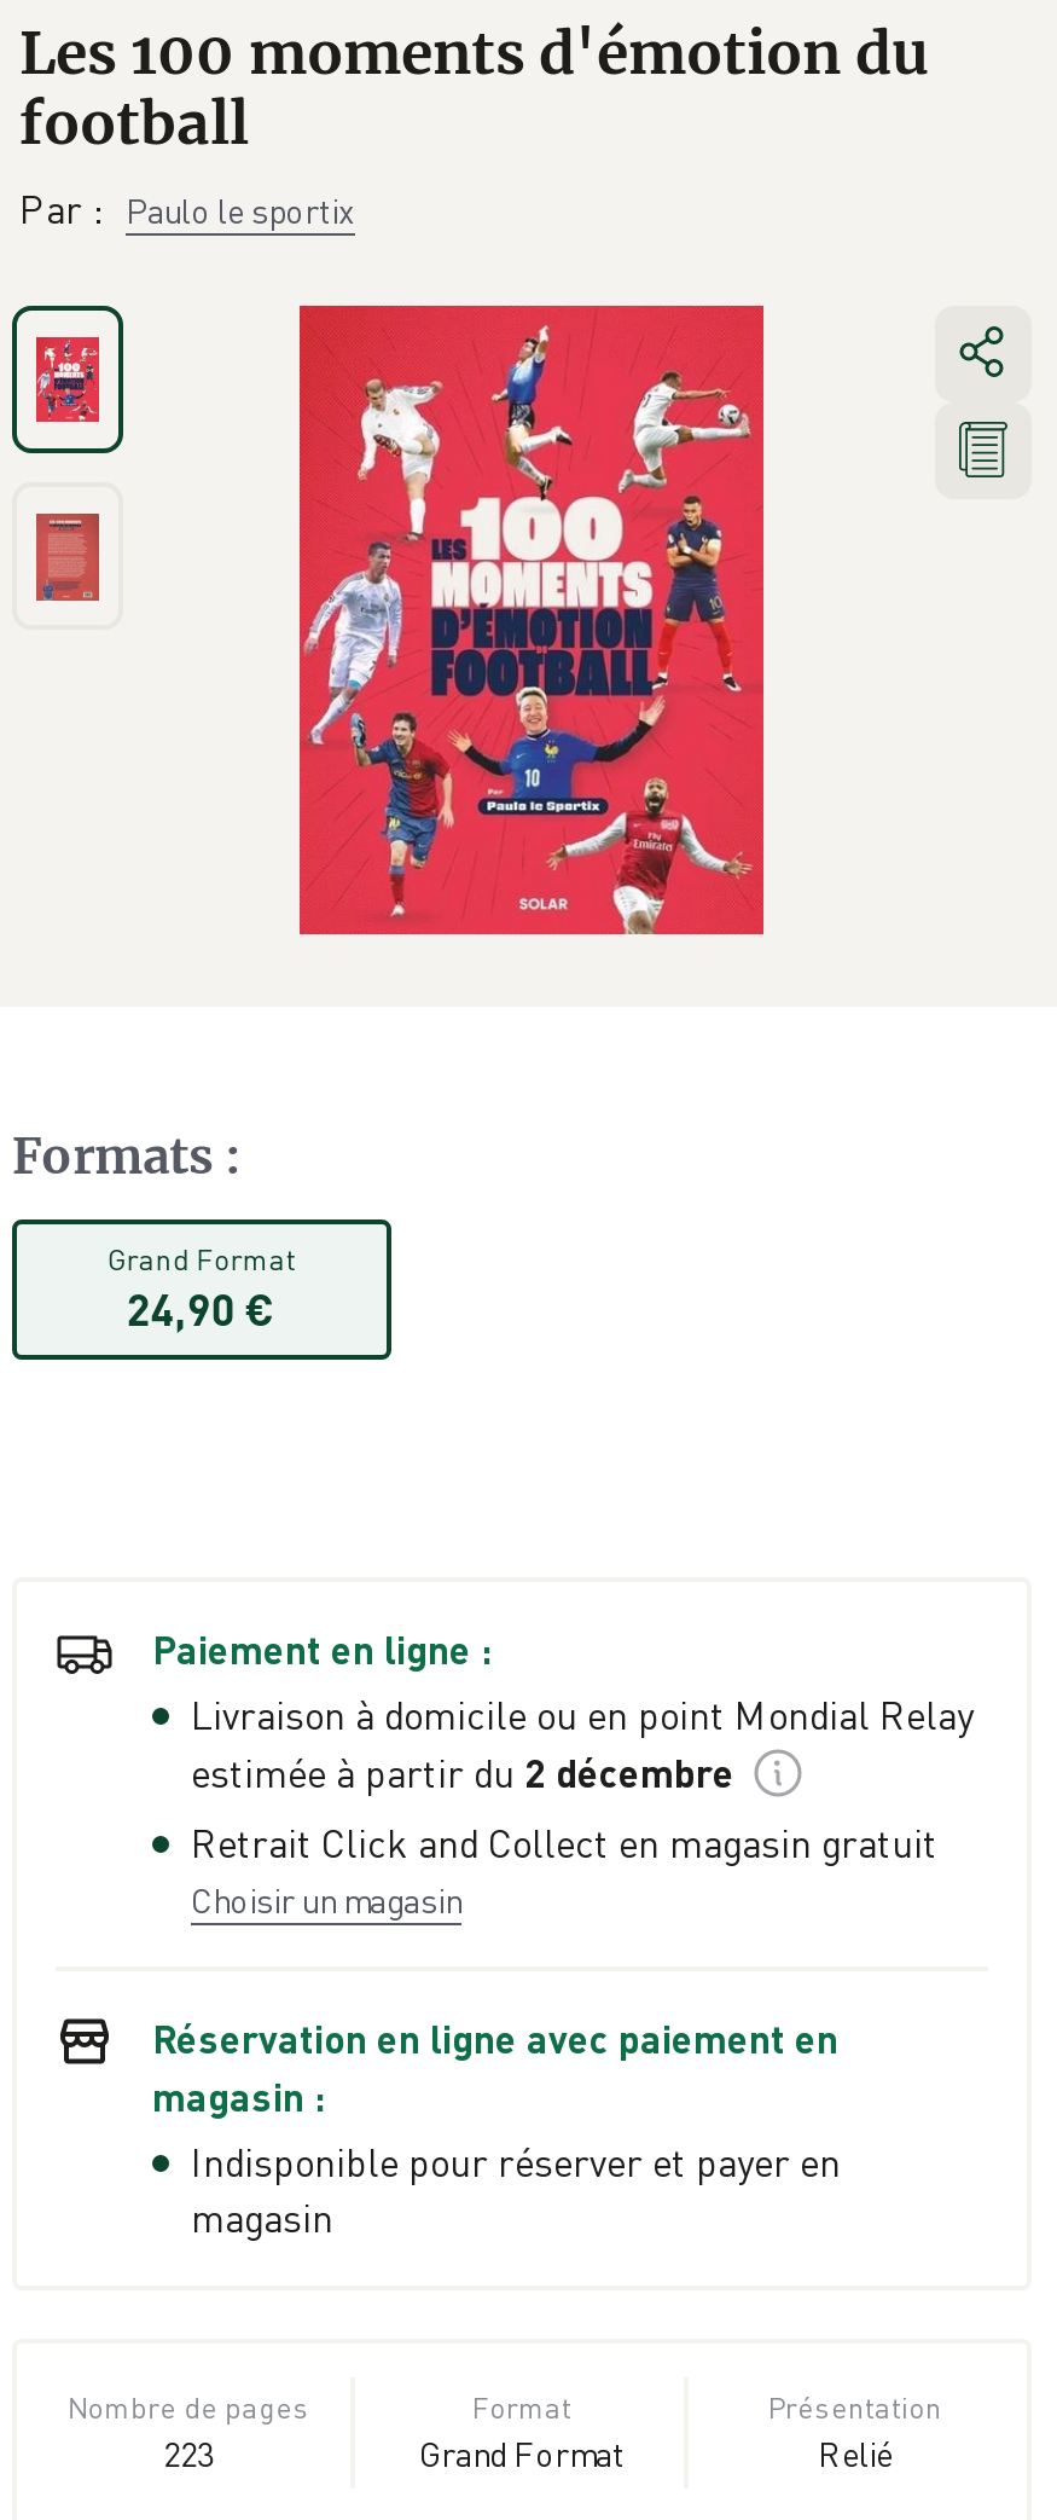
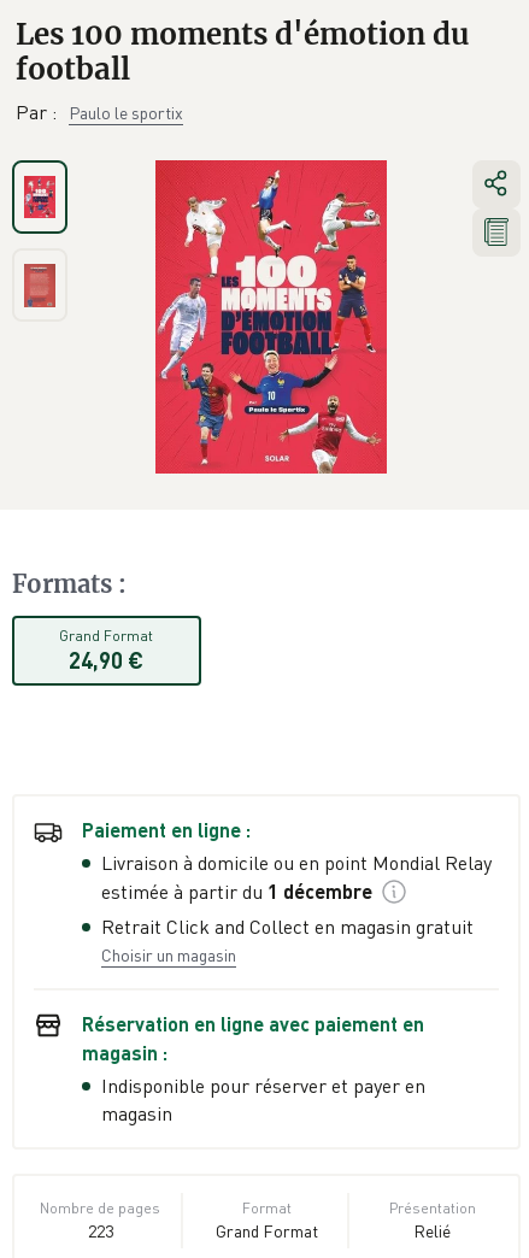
- estimée à partir du 2 décembre
+ estimée à partir du 1 décembre
